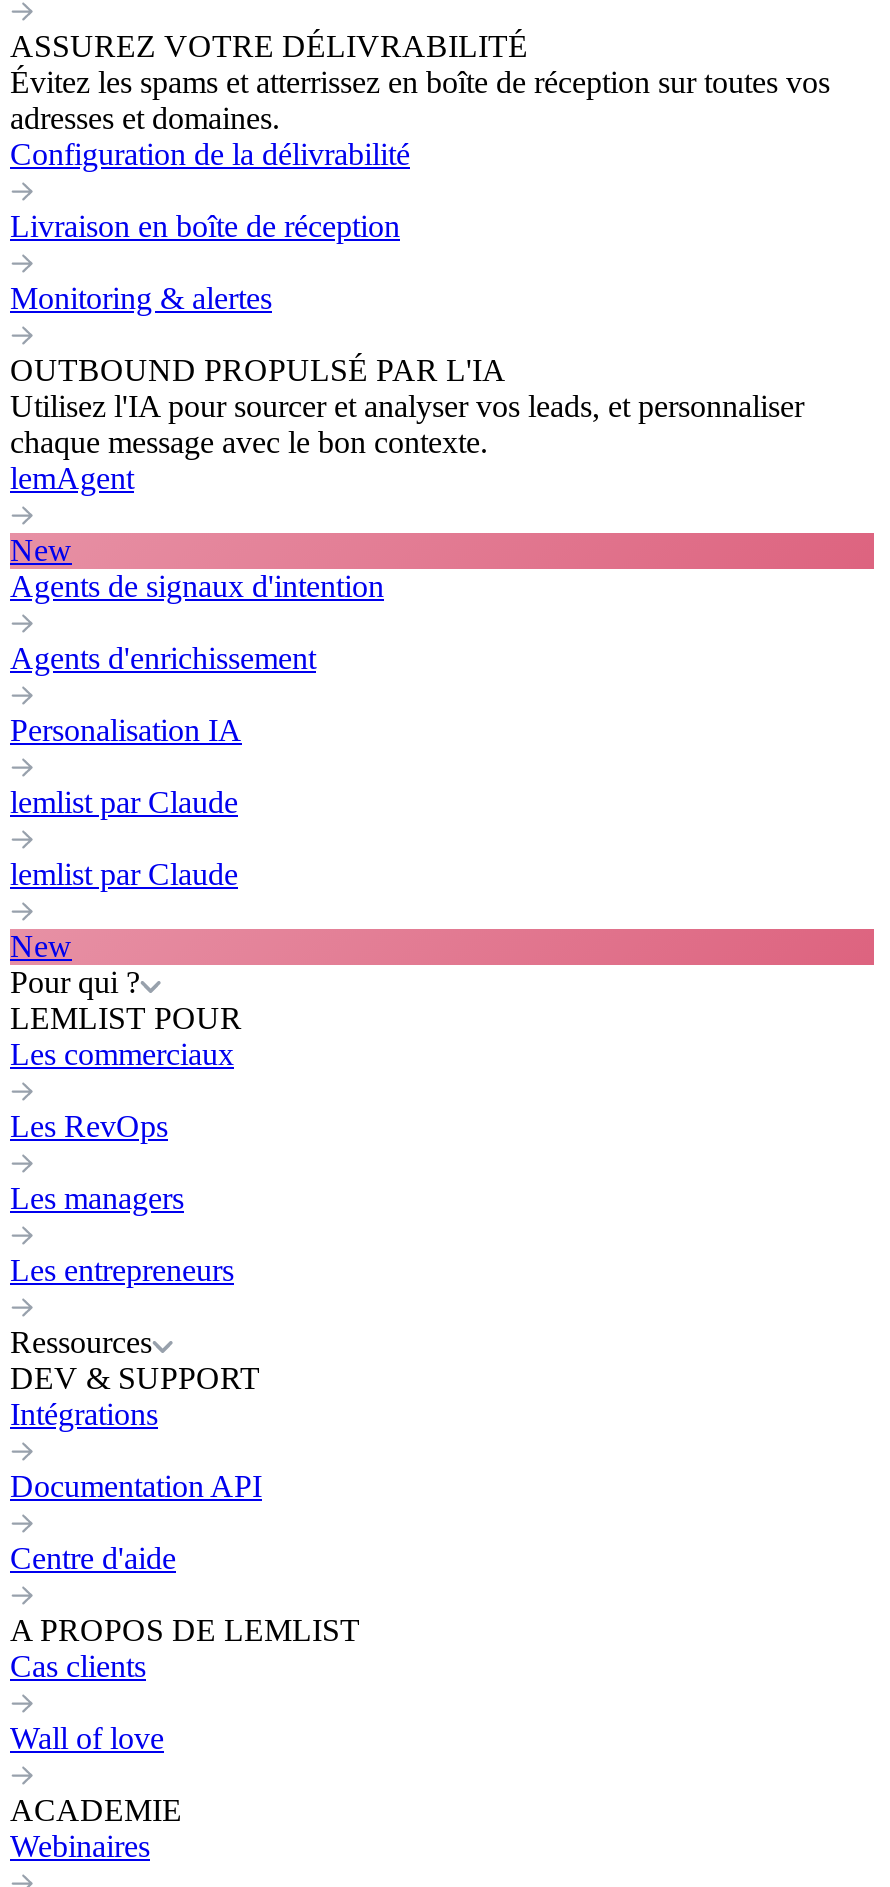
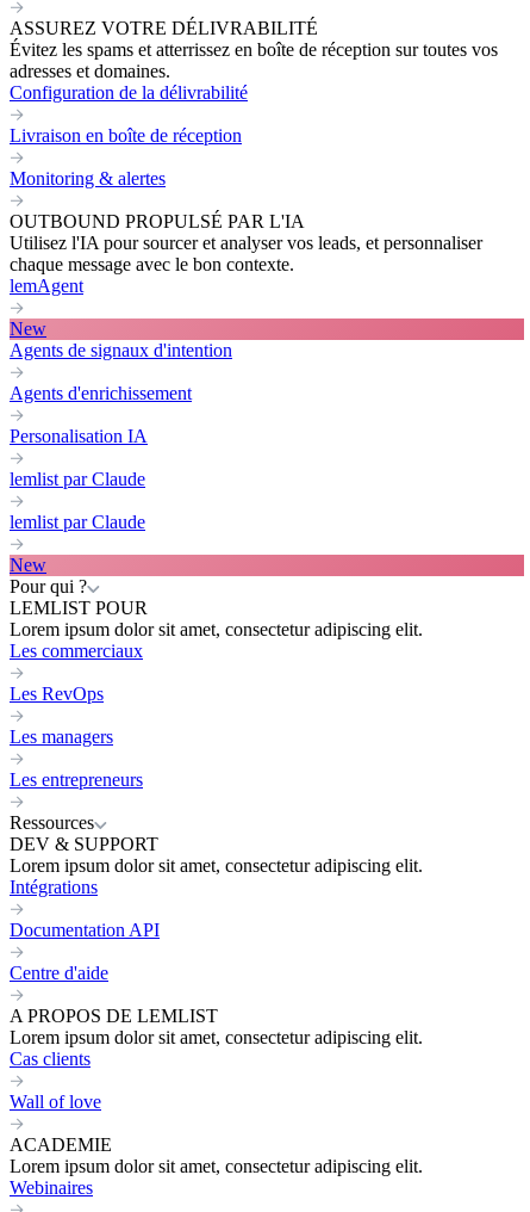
+ Lorem ipsum dolor sit amet, consectetur adipiscing elit.

+ Lorem ipsum dolor sit amet, consectetur adipiscing elit.

+ Lorem ipsum dolor sit amet, consectetur adipiscing elit.

+ Lorem ipsum dolor sit amet, consectetur adipiscing elit.
